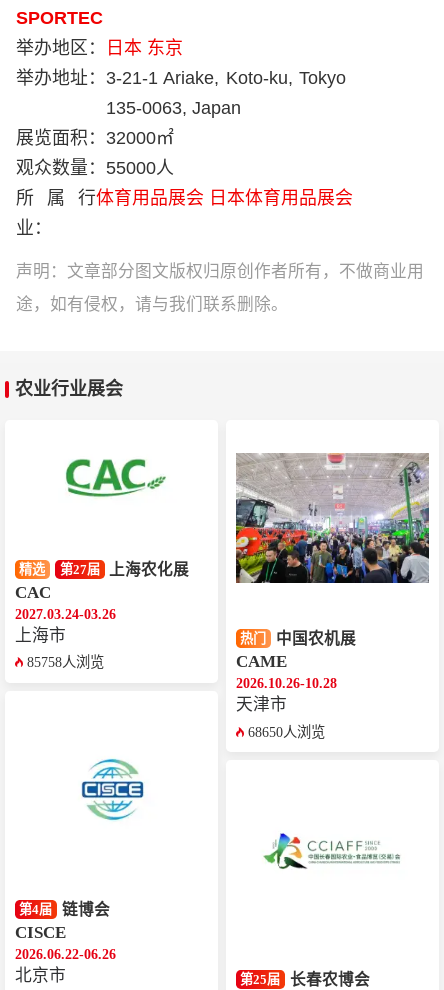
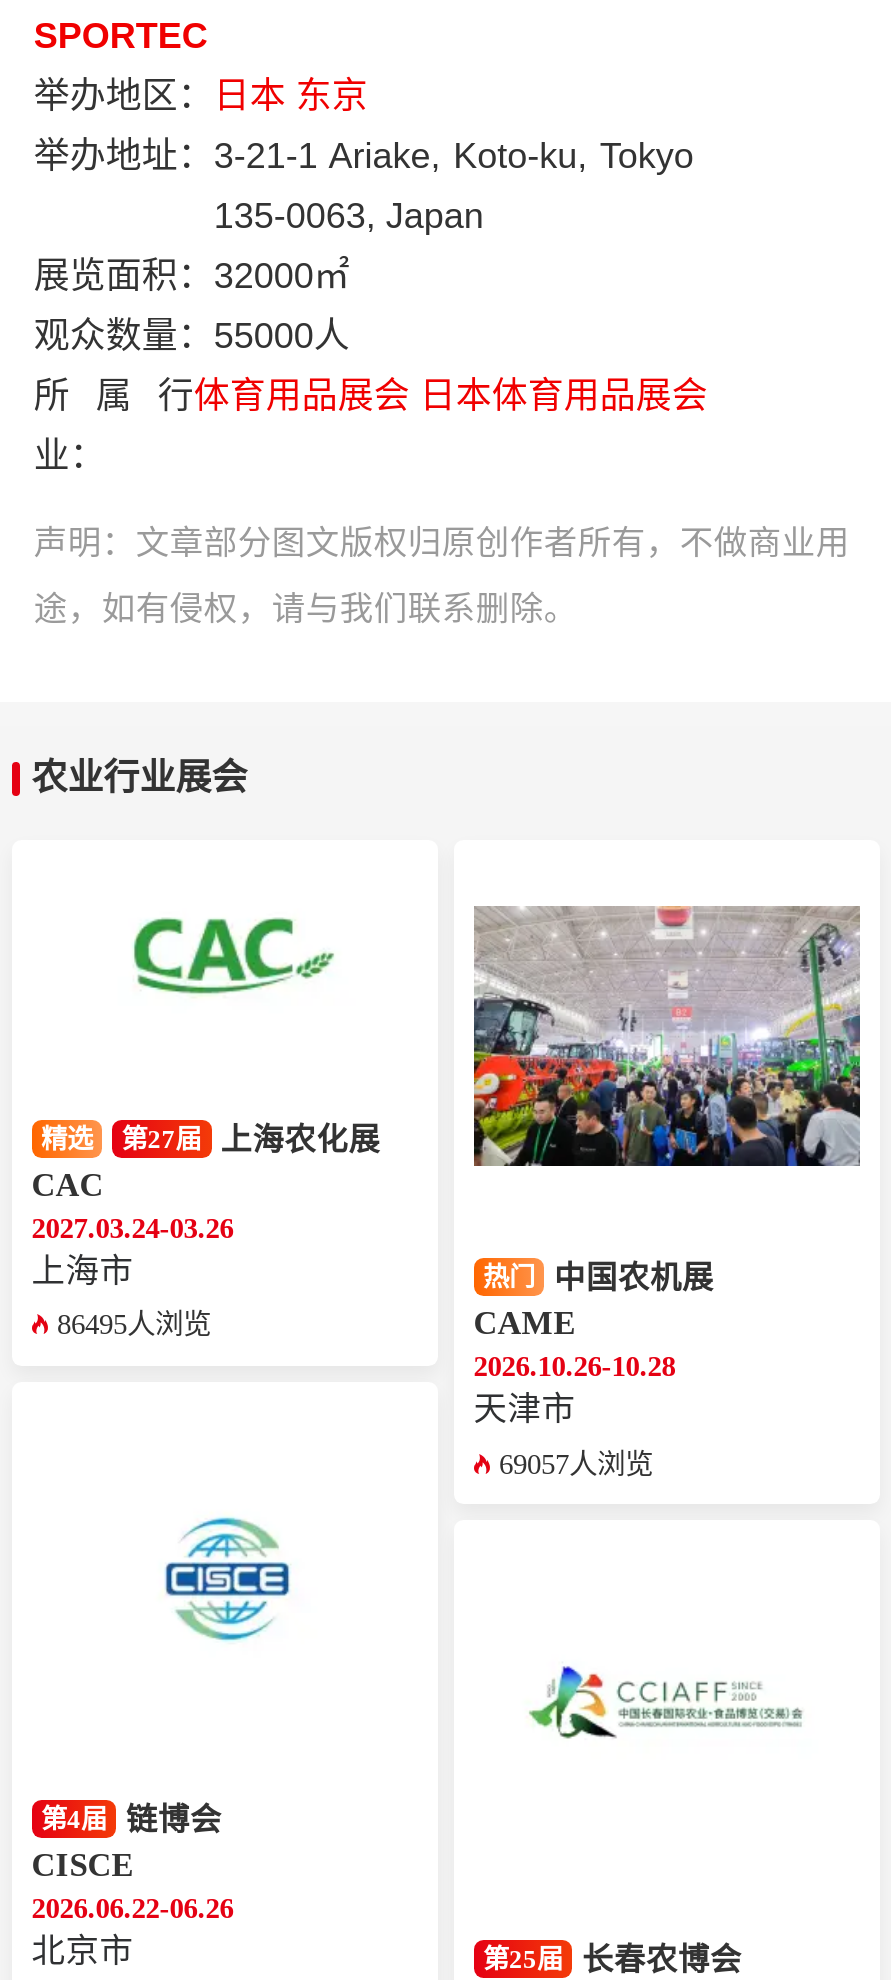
- 85758人浏览
+ 86495人浏览

- 68650人浏览
+ 69057人浏览
